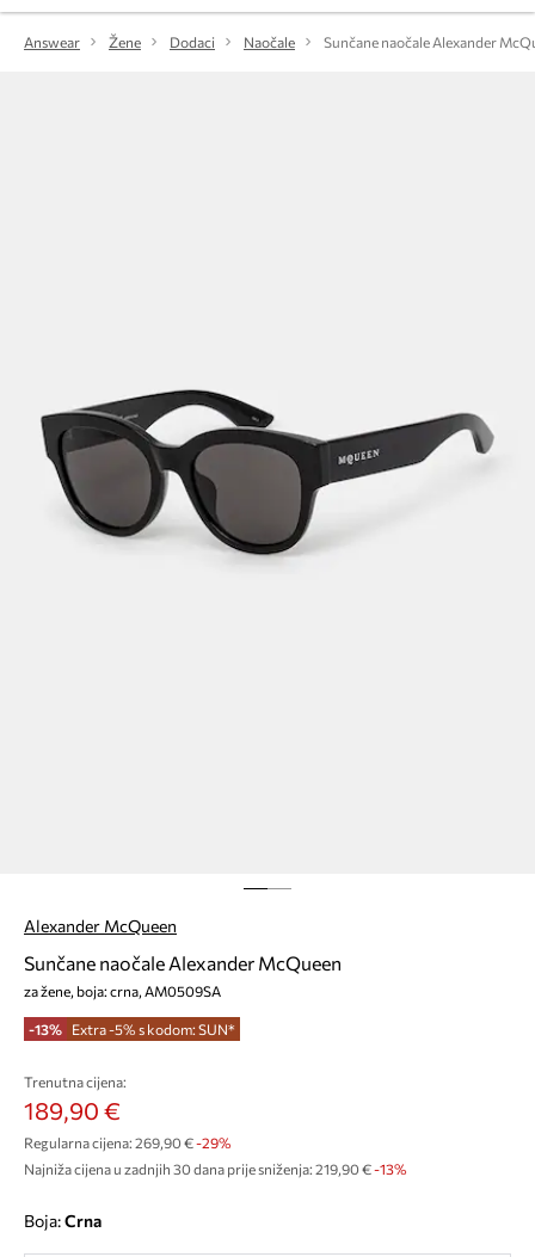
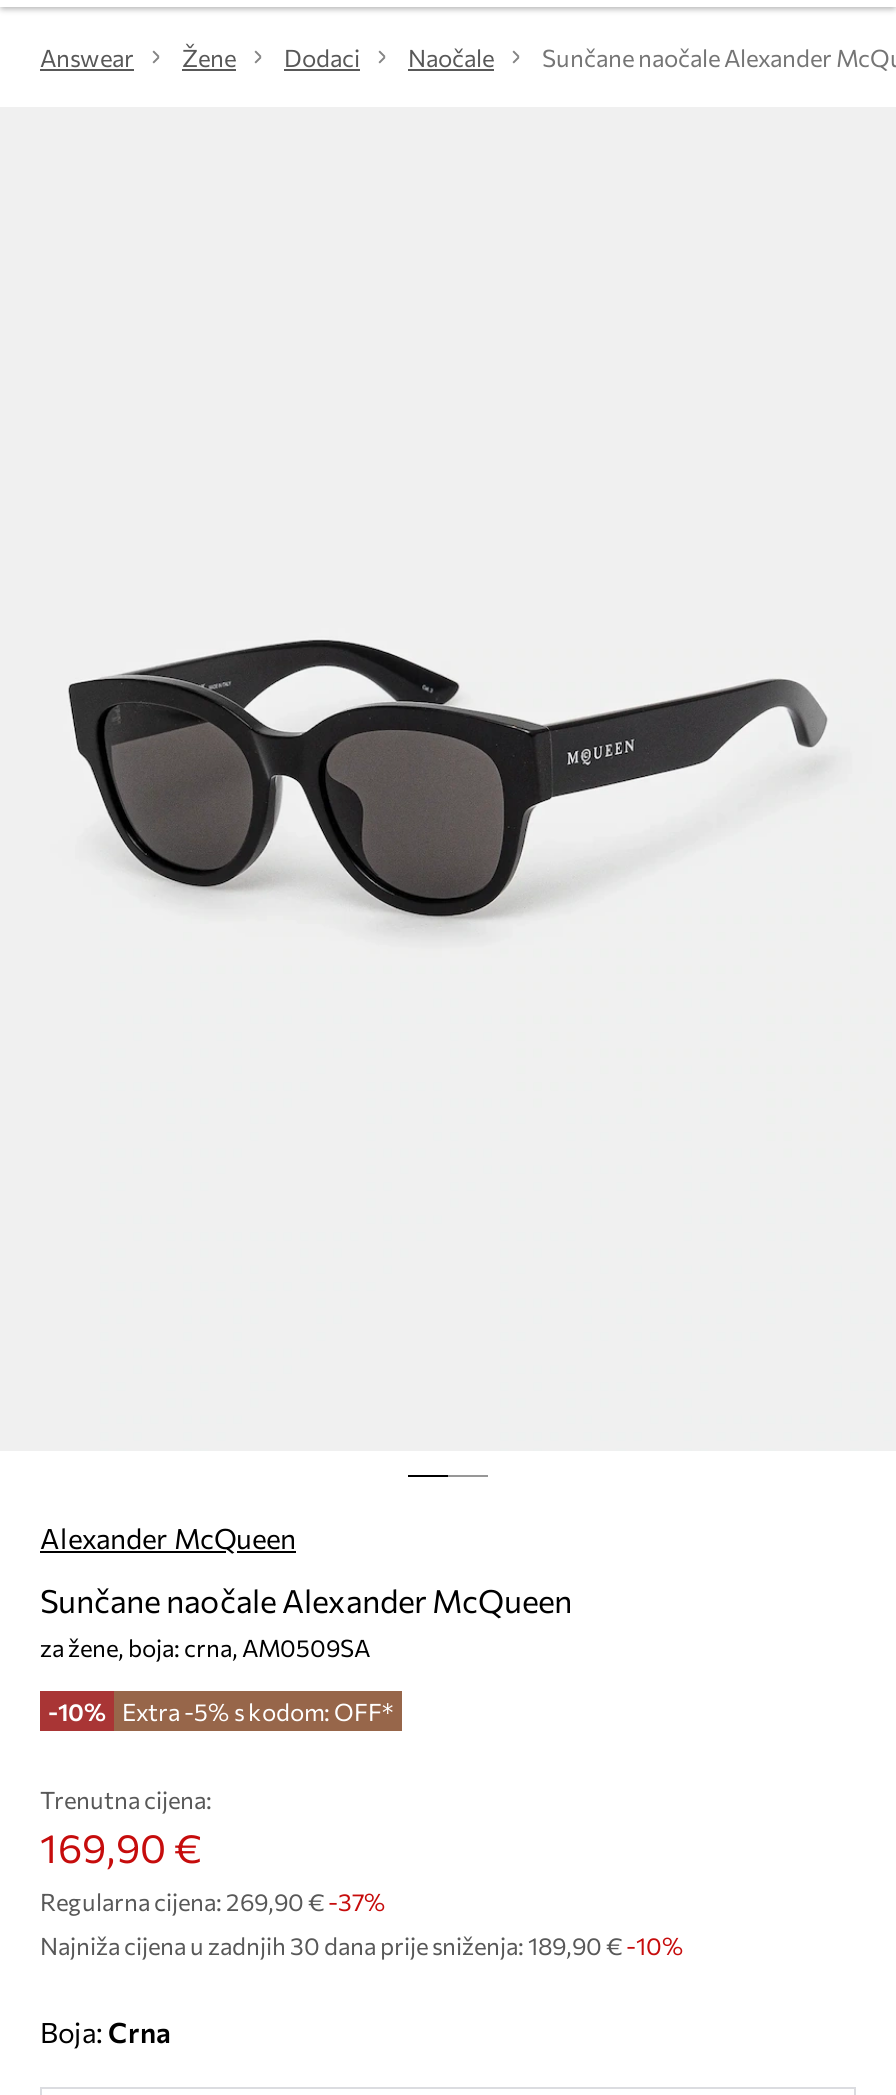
- -13% Extra -5% s kodom: SUN*
+ -10% Extra -5% s kodom: OFF*

- 189,90 €
+ 169,90 €

- Regularna cijena: 269,90 €-29%
+ Regularna cijena: 269,90 €-37%

- Najniža cijena u zadnjih 30 dana prije sniženja: 219,90 €-13%
+ Najniža cijena u zadnjih 30 dana prije sniženja: 189,90 €-10%
